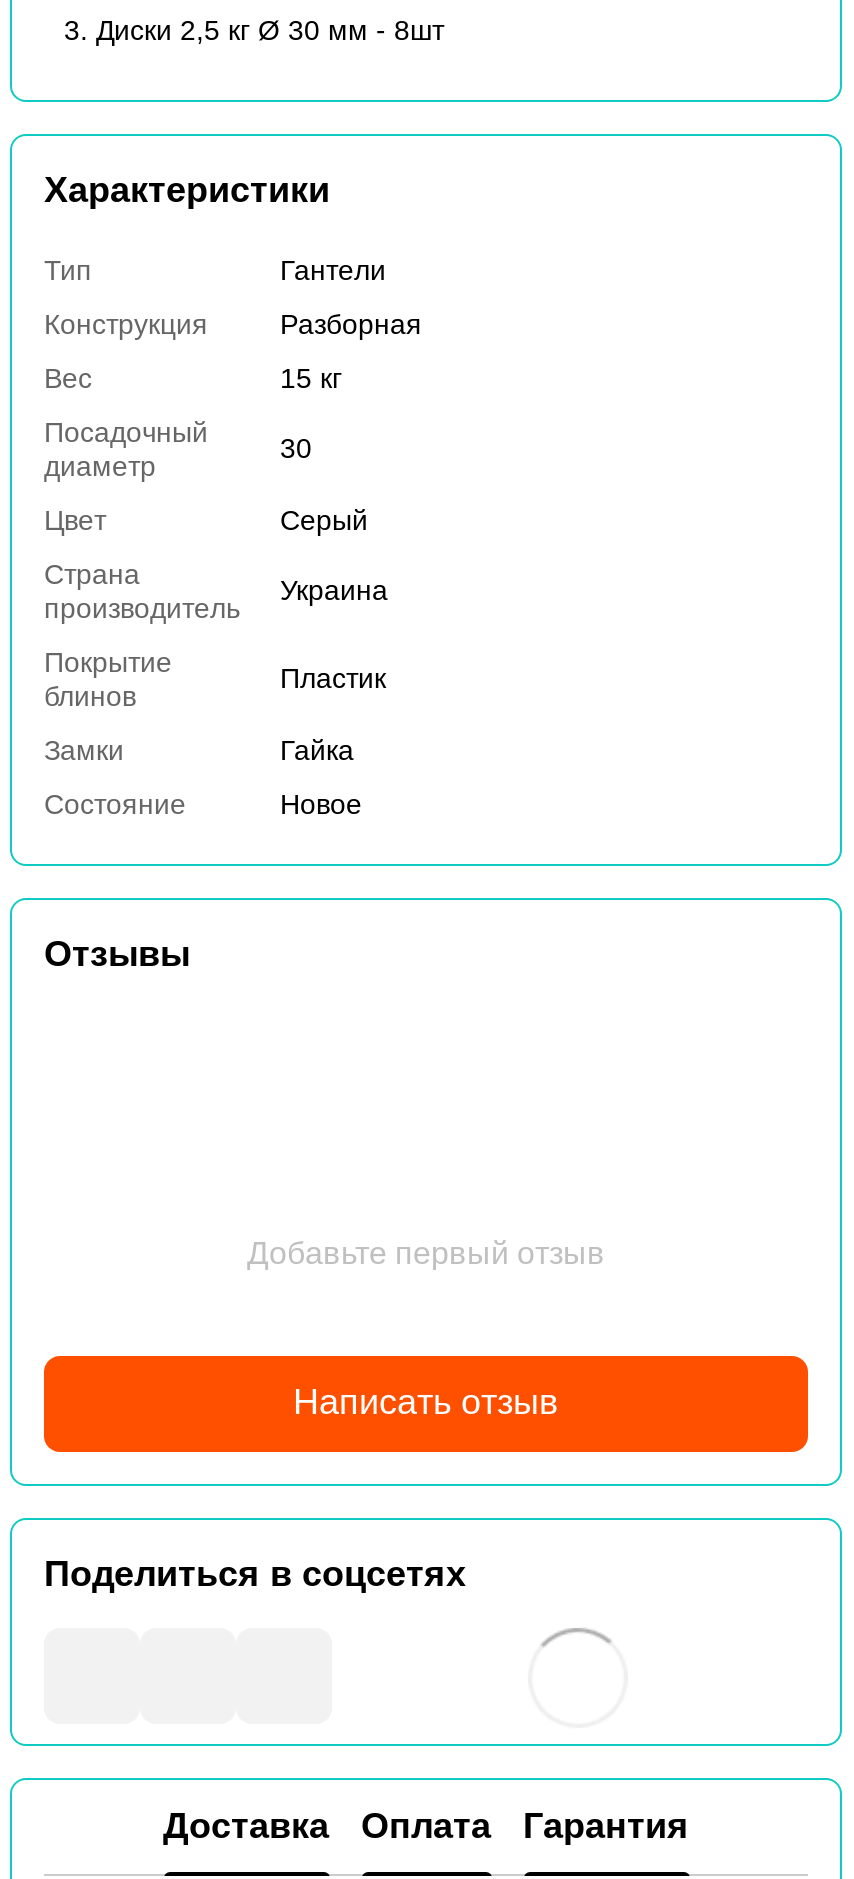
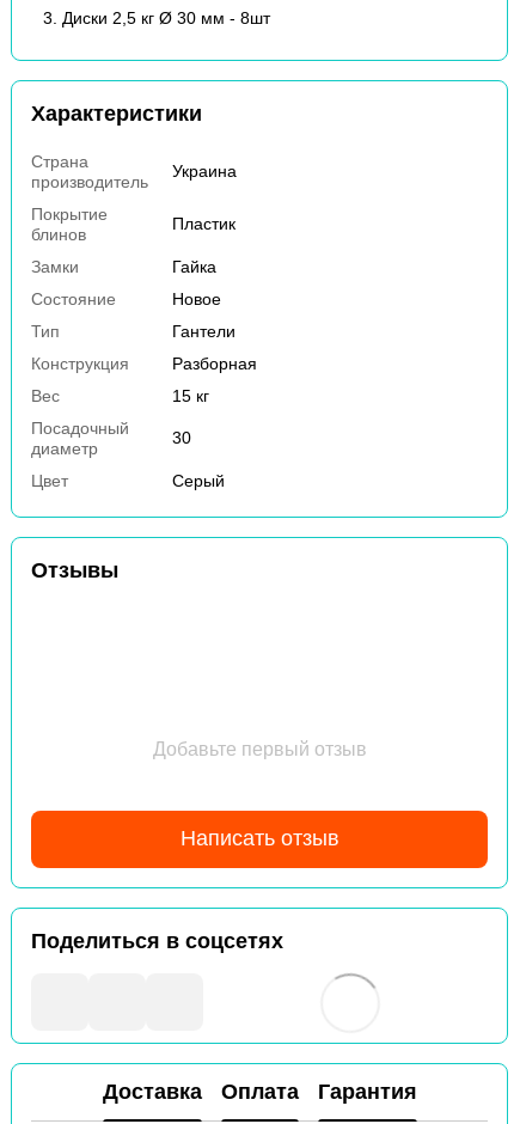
moved down: Тип | Гантели | Конструкция | ... | Цвет | Серый

moved up: Страна | производитель

moved up: Украина | Покрытие | блинов

moved up: Пластик | Замки | Гайка | Состояние | Новое
